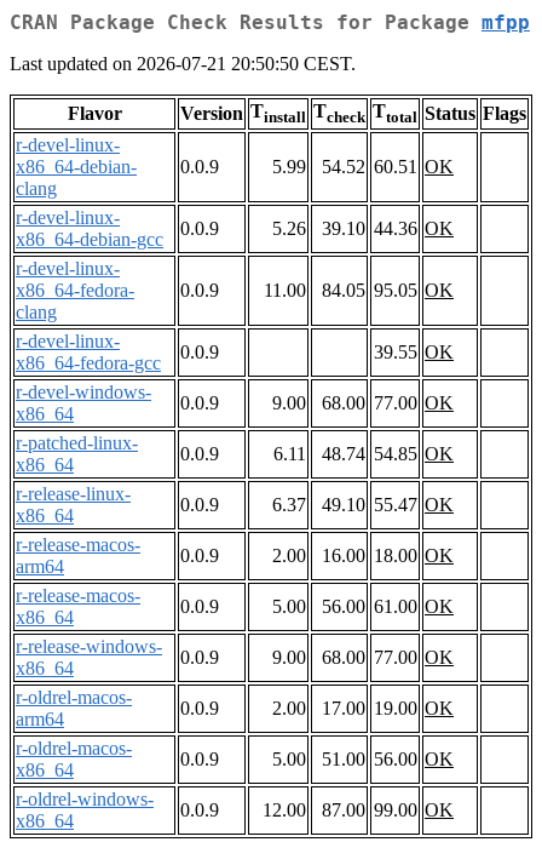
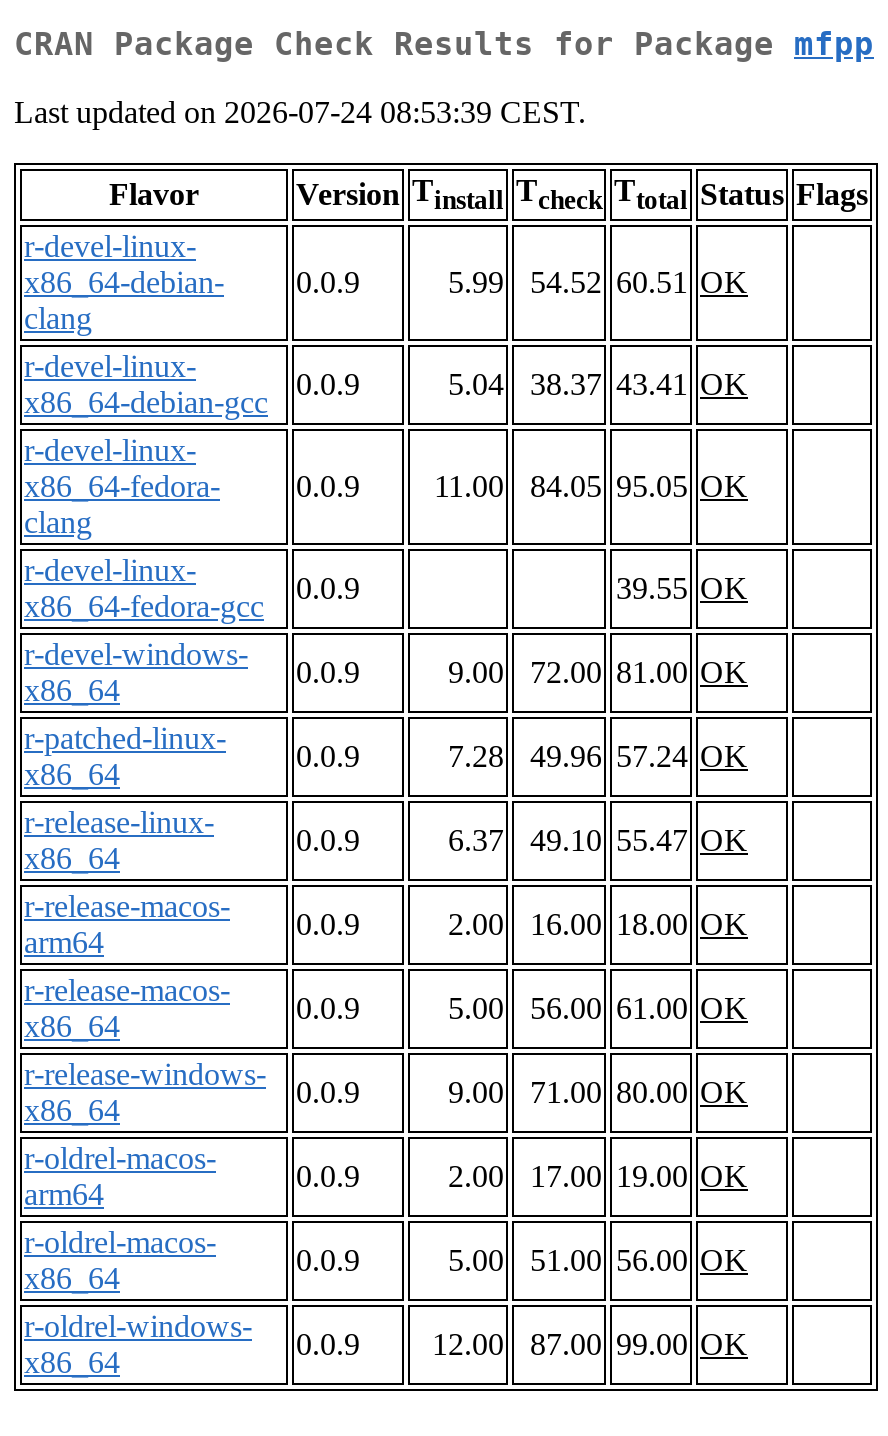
- Last updated on 2026-07-21 20:50:50 CEST.
+ Last updated on 2026-07-24 08:53:39 CEST.

- 5.26
+ 5.04

- 39.10 44.36 OK
+ 38.37 43.41 OK

- 9.00 68.00 77.00 OK
+ 9.00 72.00 81.00 OK

- 6.11
+ 7.28

- 48.74 54.85 OK
+ 49.96 57.24 OK

- 9.00 68.00 77.00 OK
+ 9.00 71.00 80.00 OK
